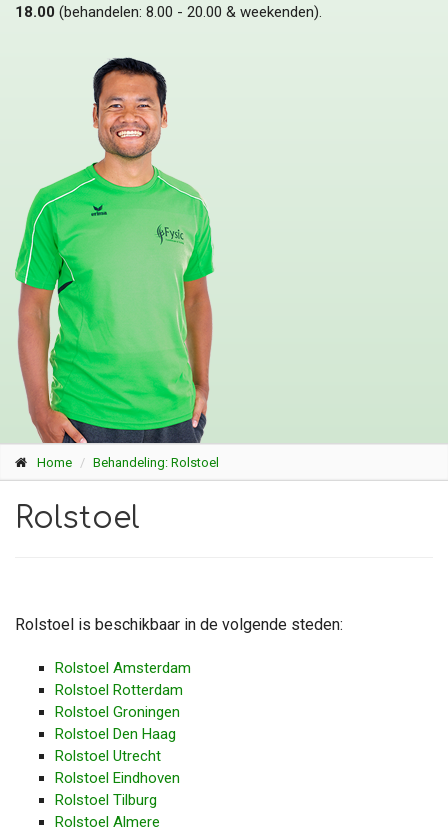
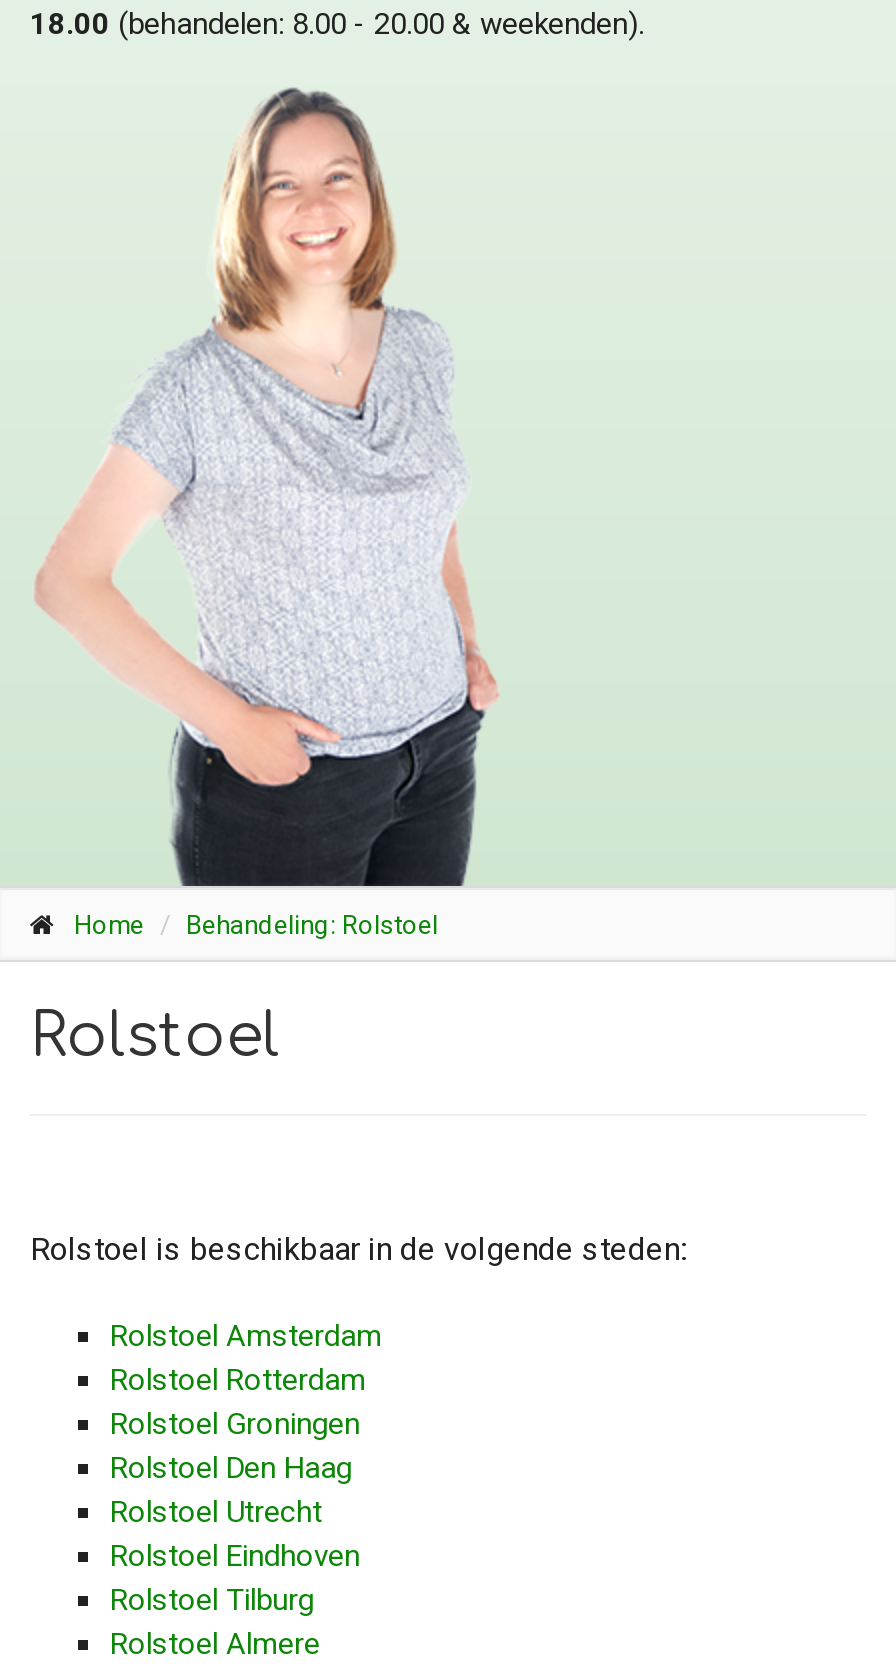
- [image]
+ [image]
